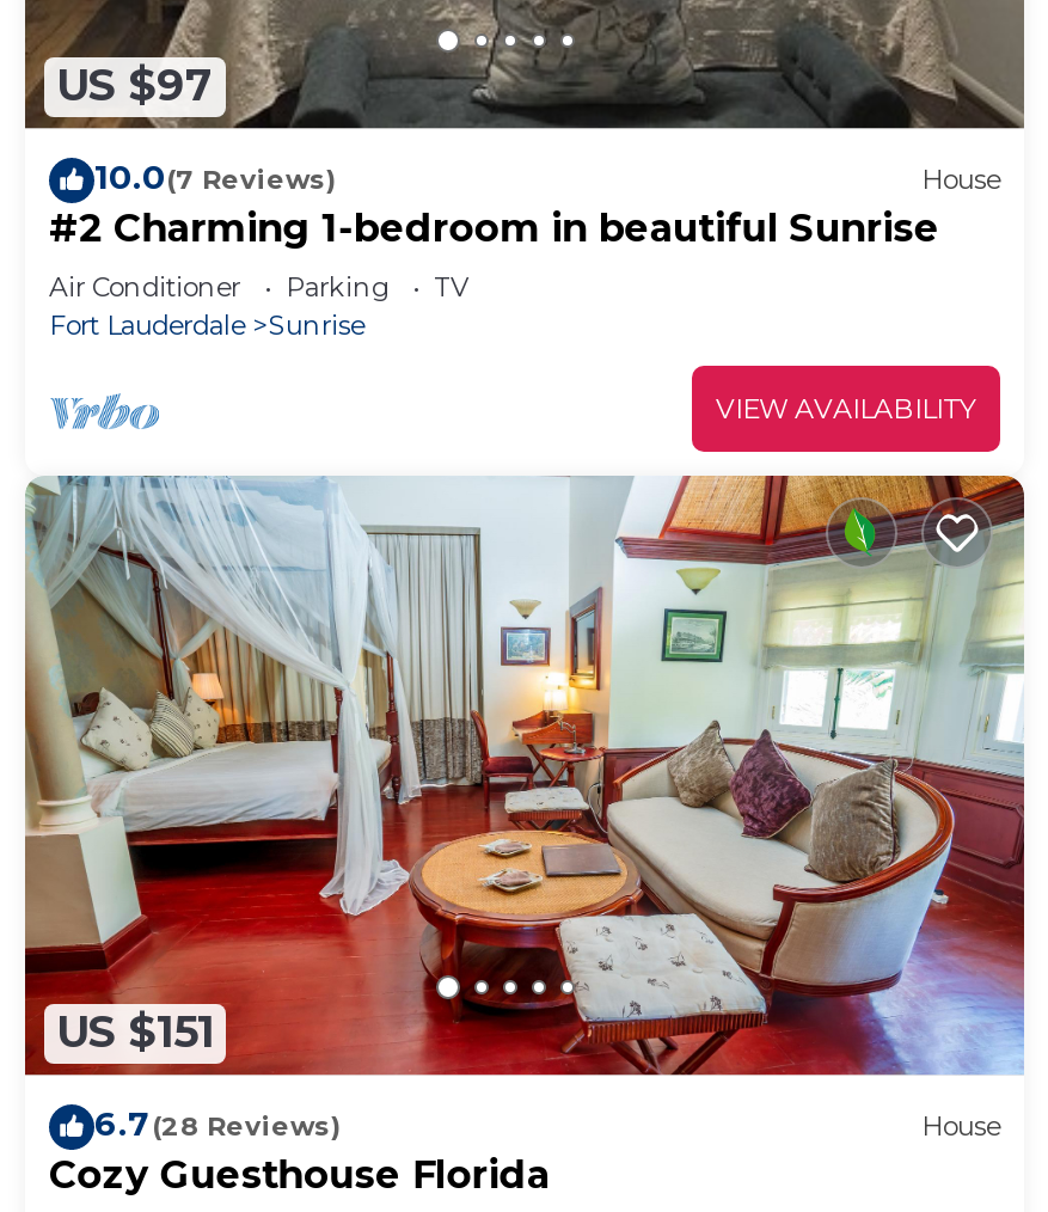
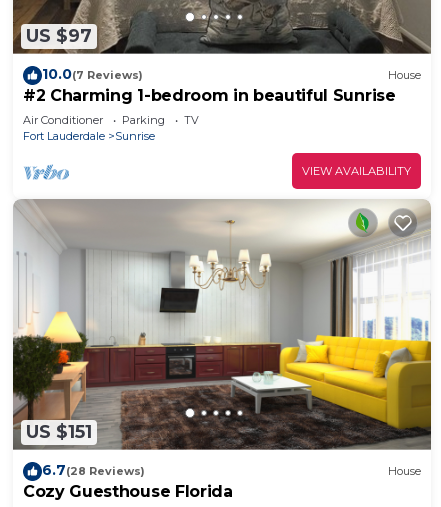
- [image]
+ [image]
